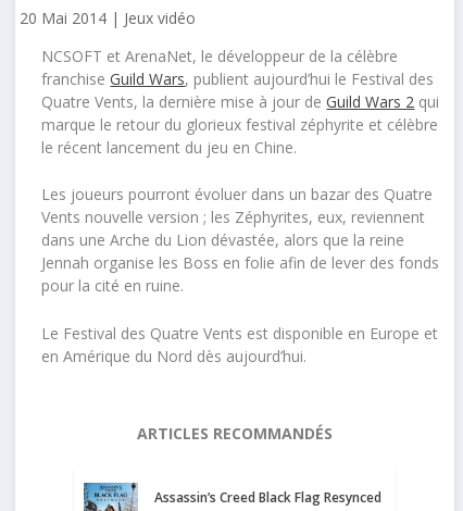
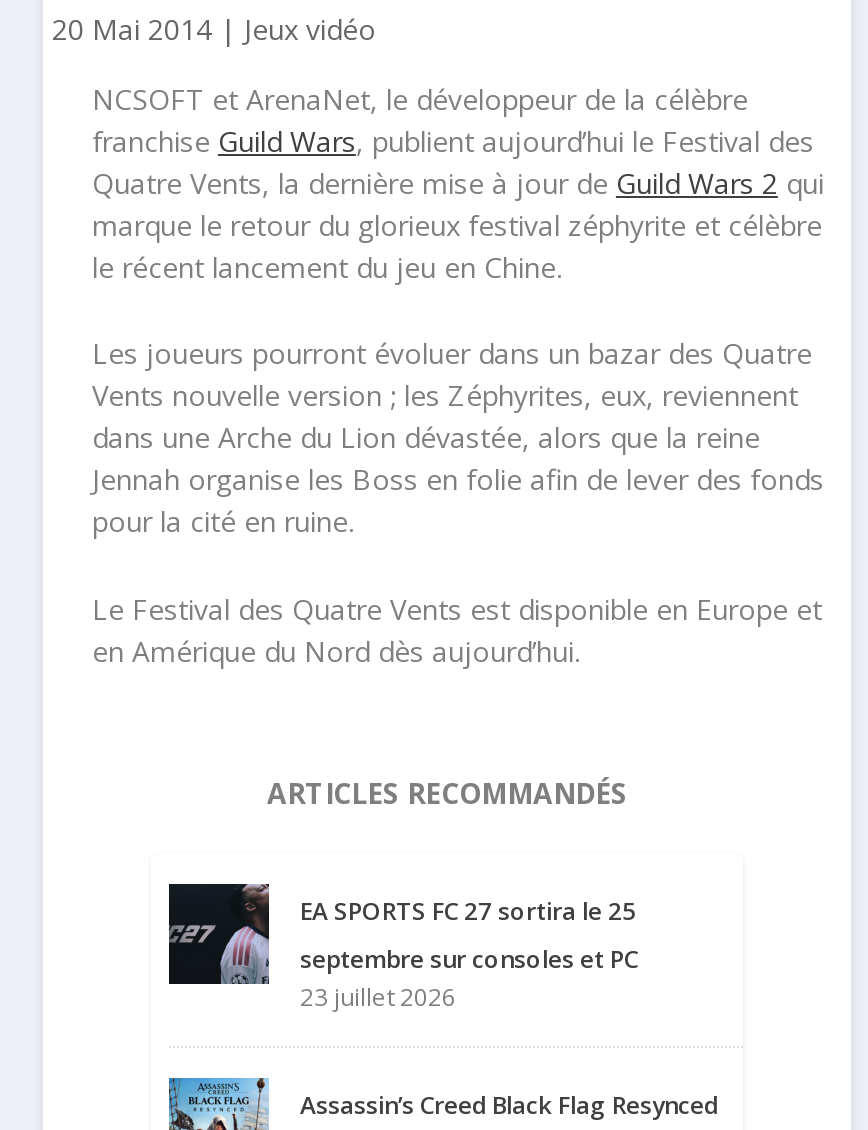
+ [image]
+ EA SPORTS FC 27 sortira le 25
+ septembre sur consoles et PC
+ 23 juillet 2026
